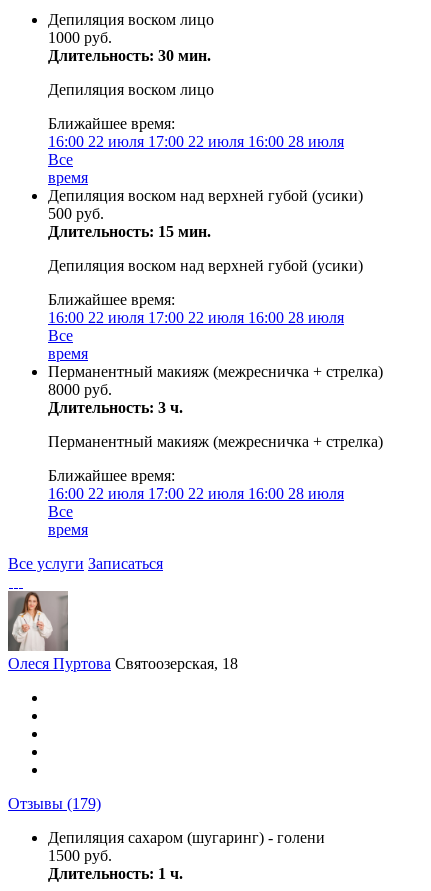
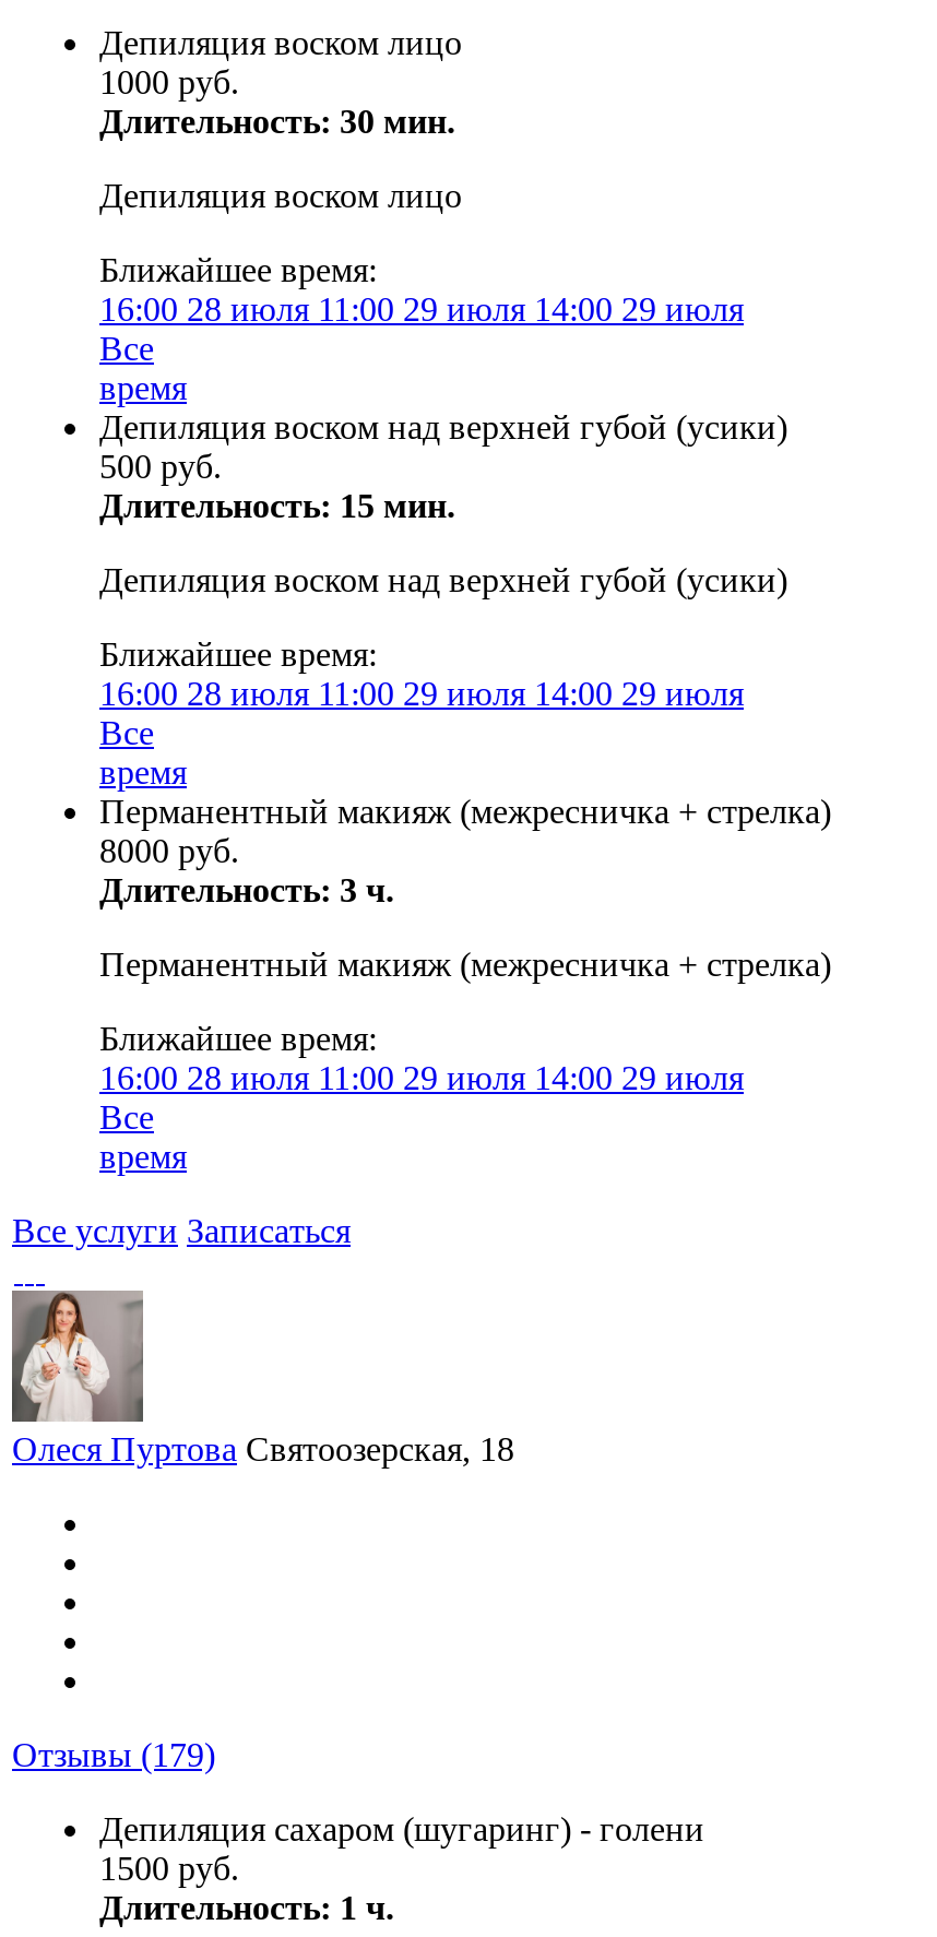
- 16:00 22 июля 17:00 22 июля 16:00 28 июля
+ 16:00 28 июля 11:00 29 июля 14:00 29 июля

- 16:00 22 июля 17:00 22 июля 16:00 28 июля
+ 16:00 28 июля 11:00 29 июля 14:00 29 июля

- 16:00 22 июля 17:00 22 июля 16:00 28 июля
+ 16:00 28 июля 11:00 29 июля 14:00 29 июля
